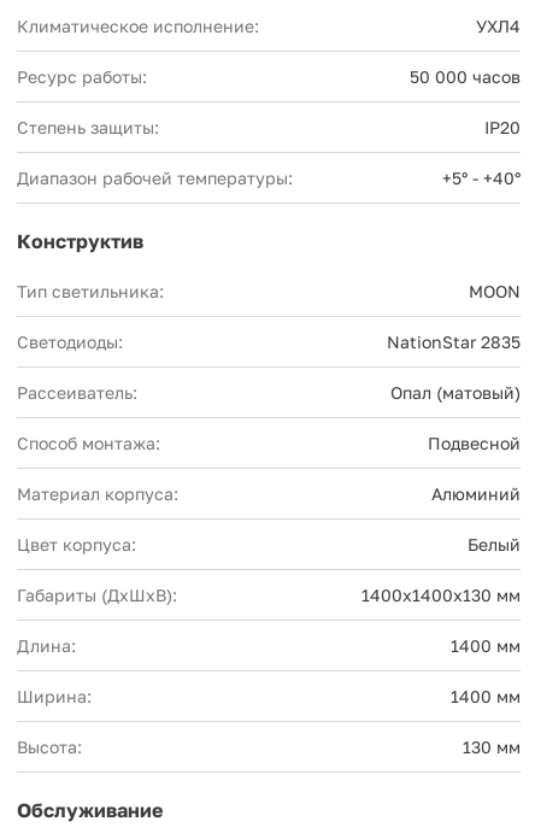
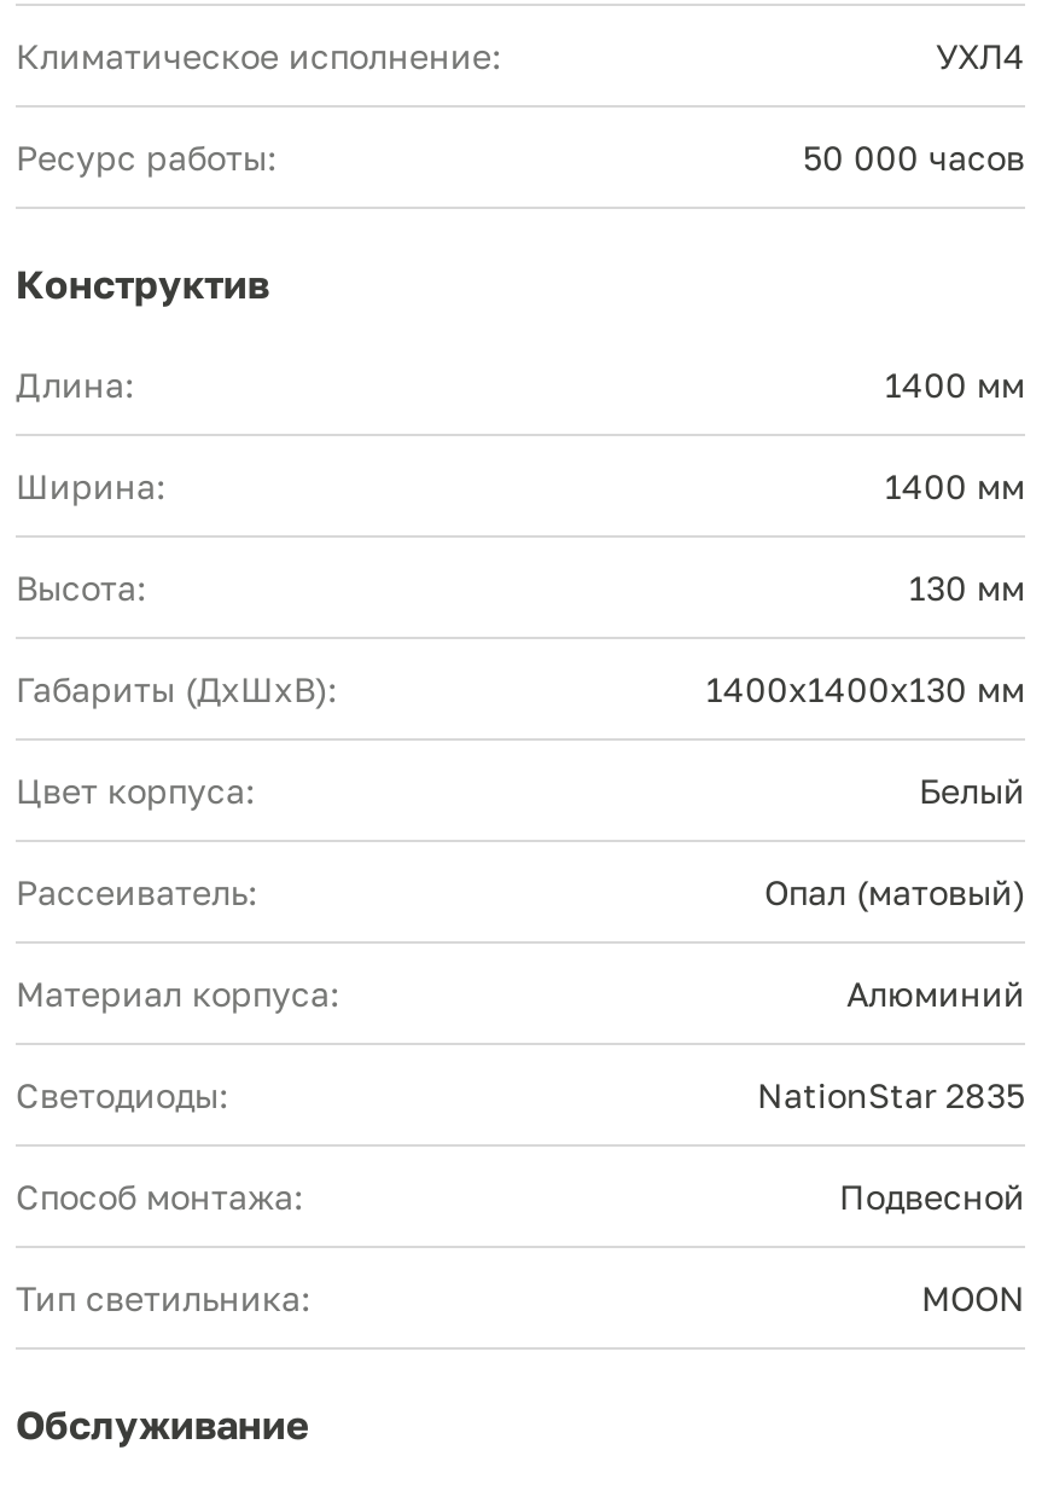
- Степень защиты:
- IP20
- Диапазон рабочей температуры:
- +5° - +40°

moved down: Тип светильника: | MOON | Светодиоды: | ... | Габариты (ДхШхВ): | 1400х1400х130 мм

moved up: Длина: | 1400 мм | Ширина: | 1400 мм | Высота: | 130 мм
